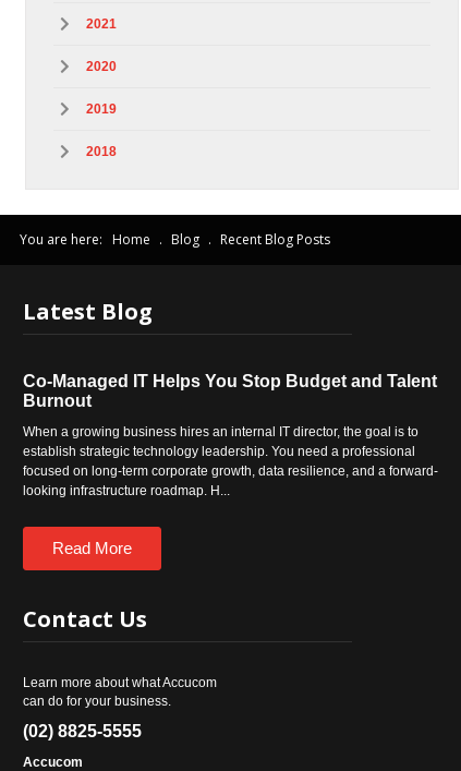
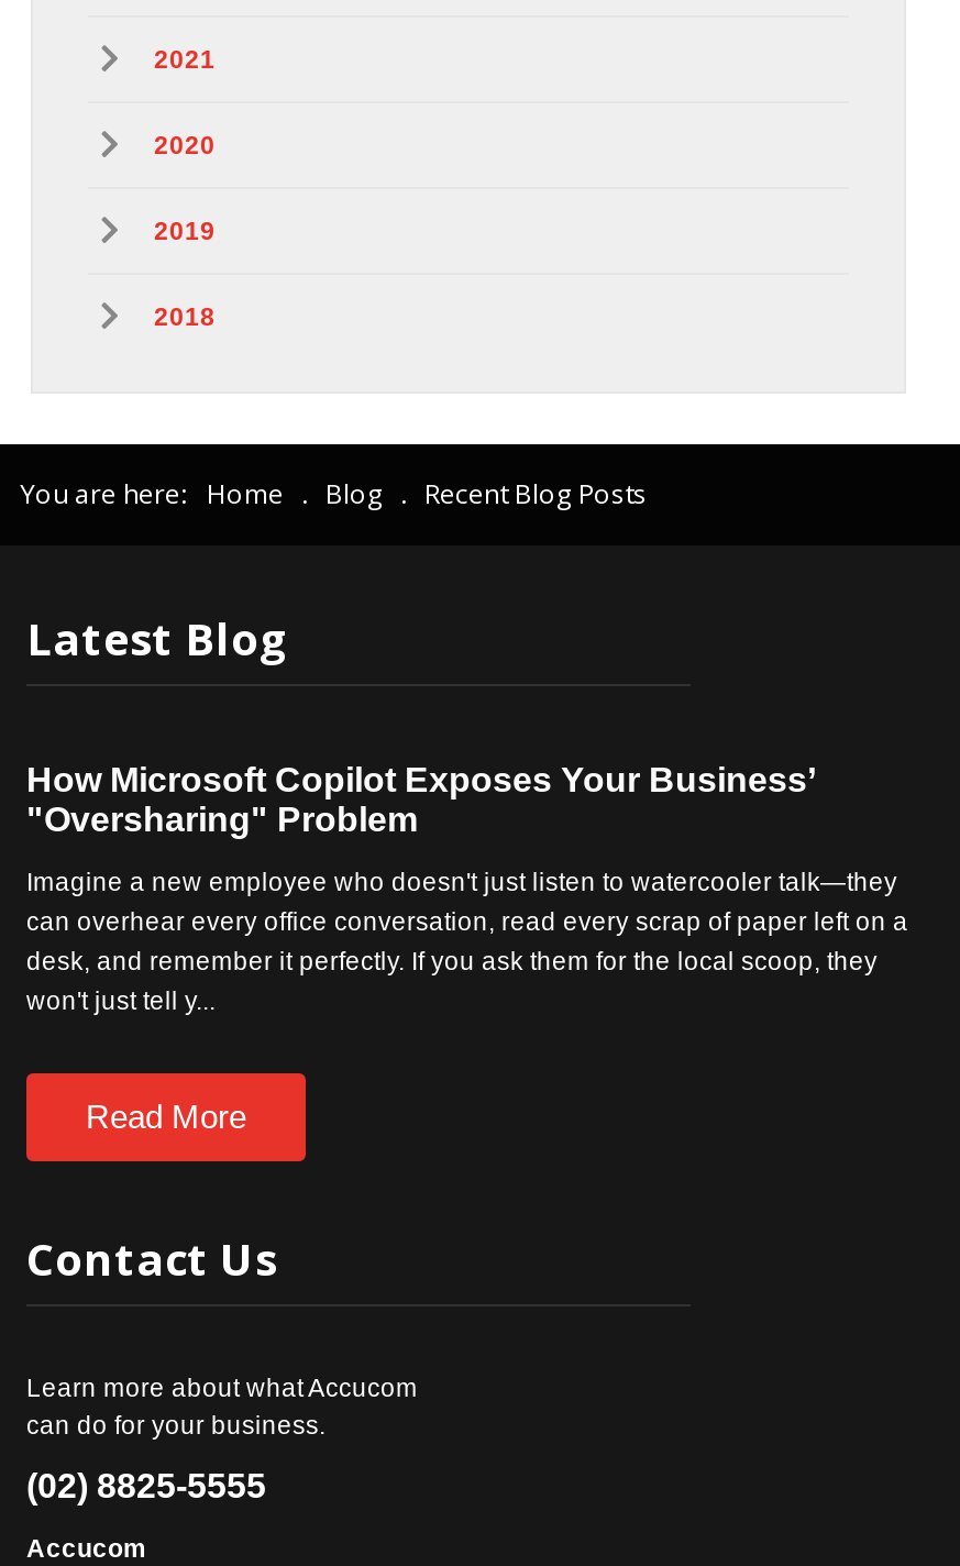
- Co-Managed IT Helps You Stop Budget and Talent
- Burnout
+ How Microsoft Copilot Exposes Your Business’
+ "Oversharing" Problem

- When a growing business hires an internal IT director, the goal is to
+ Imagine a new employee who doesn't just listen to watercooler talk—they

- establish strategic technology leadership. You need a professional
+ can overhear every office conversation, read every scrap of paper left on a

- focused on long-term corporate growth, data resilience, and a forward-
+ desk, and remember it perfectly. If you ask them for the local scoop, they

- looking infrastructure roadmap. H...
+ won't just tell y...
